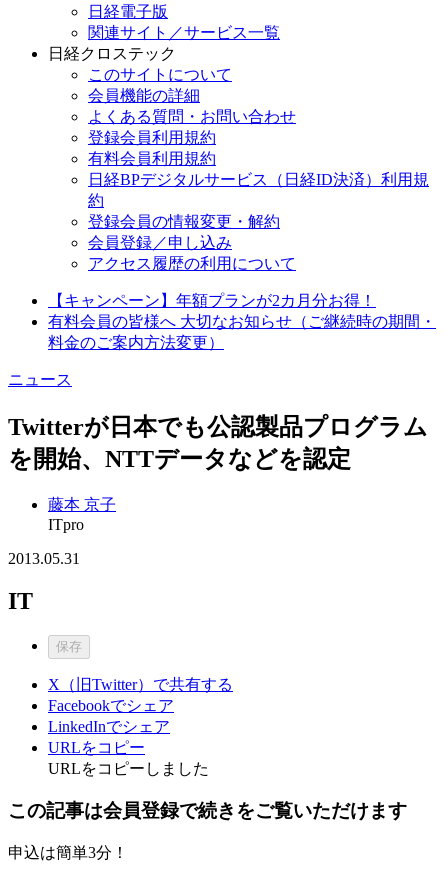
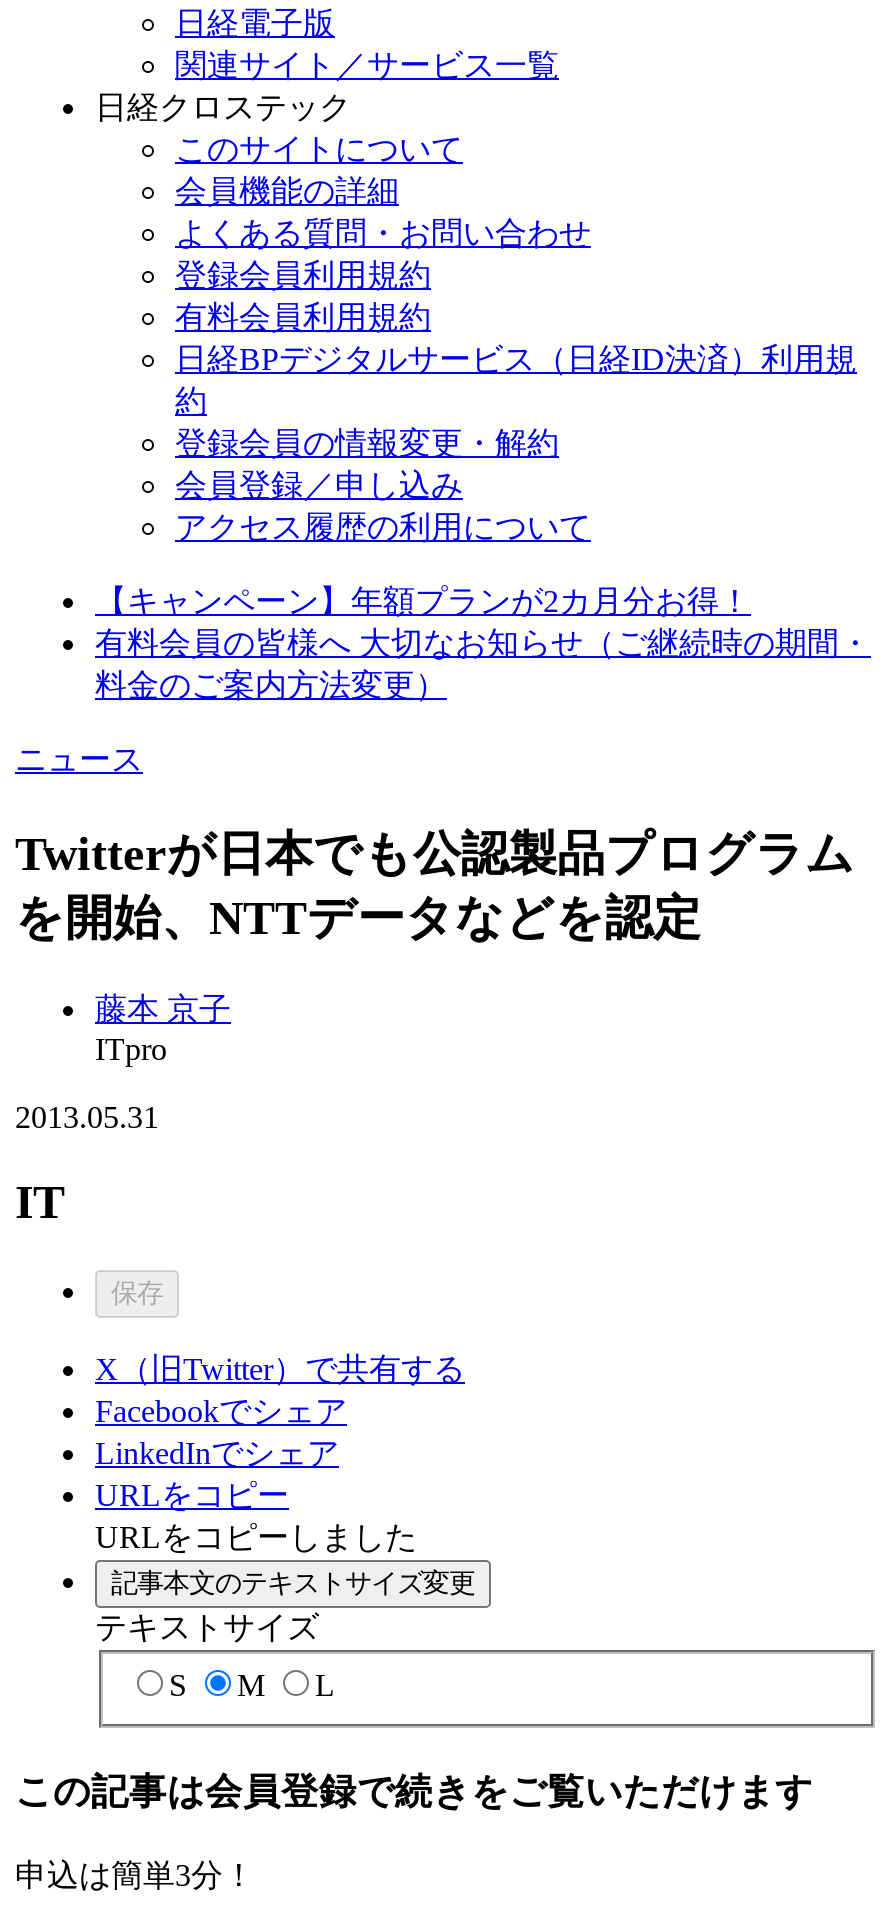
+ 記事本文のテキストサイズ変更
+ テキストサイズ
+ S
+ M
+ L
